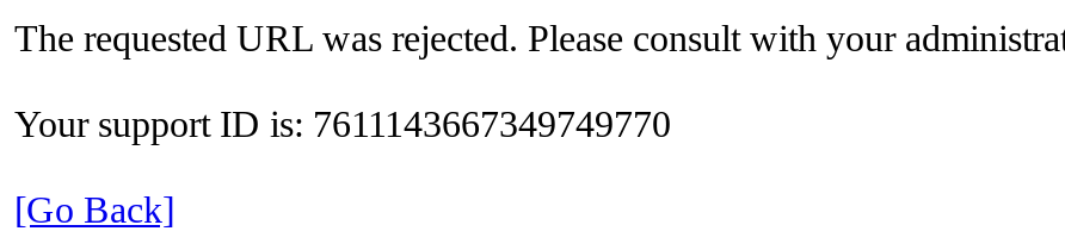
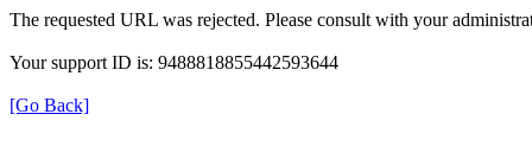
- Your support ID is: 7611143667349749770
+ Your support ID is: 9488818855442593644
